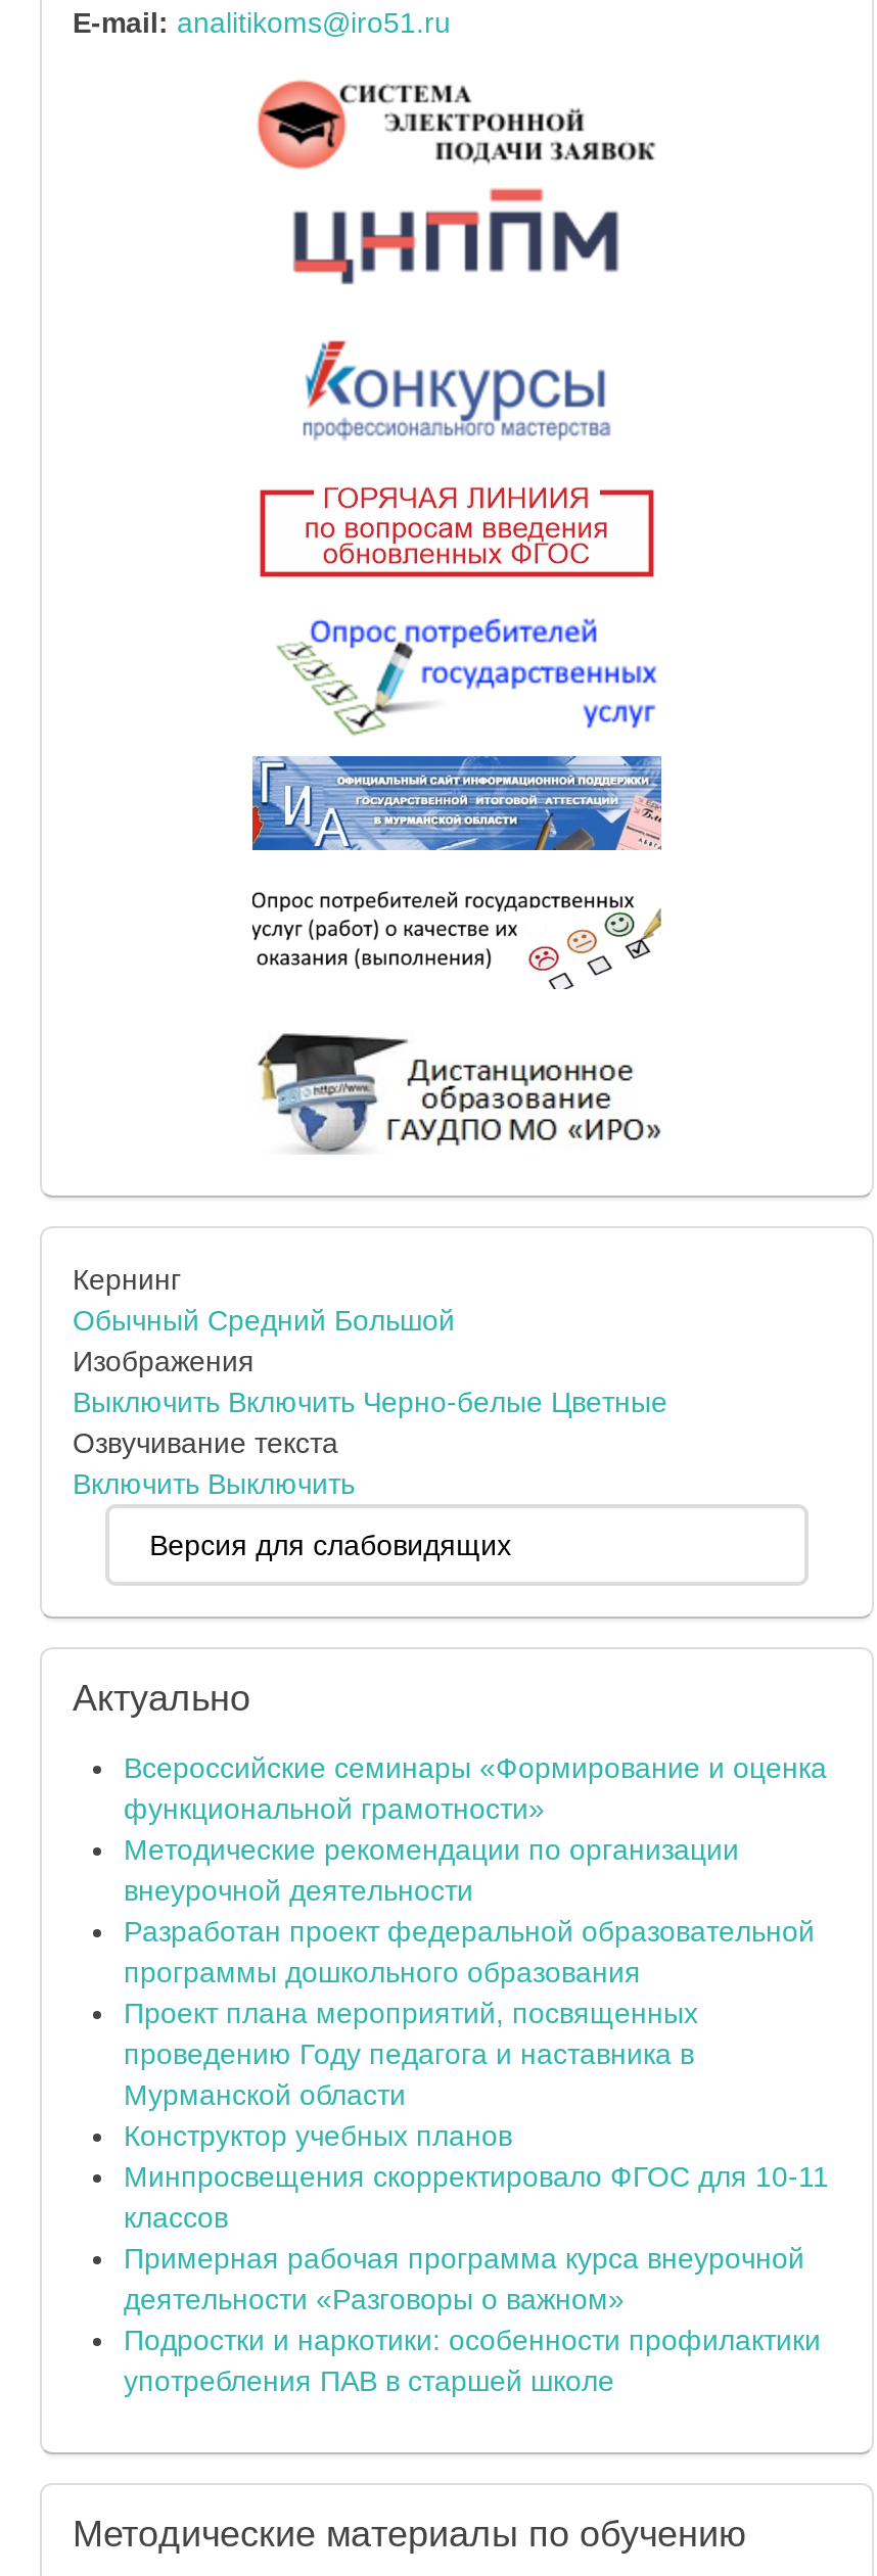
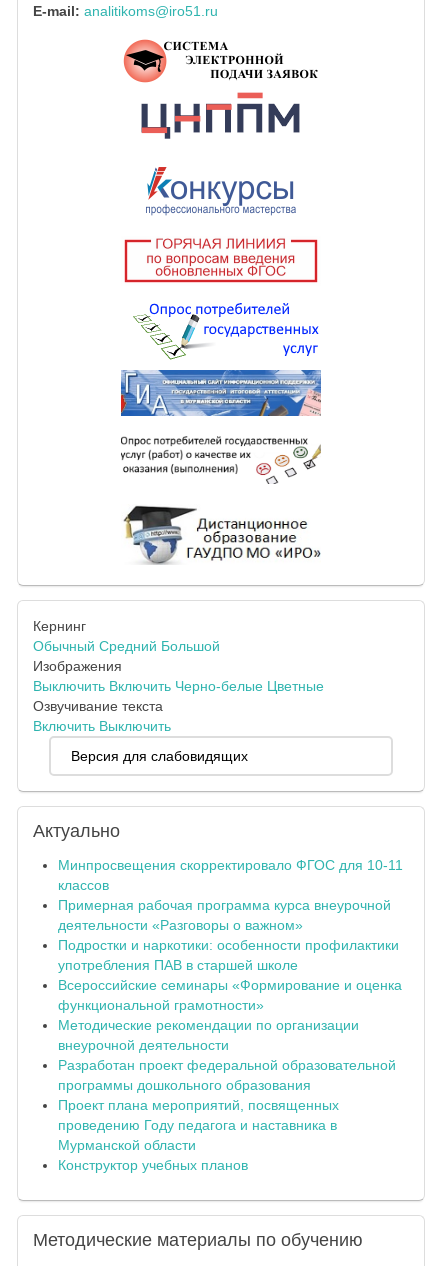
moved down: Всероссийские семинары «Формирование и оценка | функциональной грамотности» | Методические рекомендации по организации | ... | Мурманской области | Конструктор учебных планов

moved up: Минпросвещения скорректировало ФГОС для 10-11 | классов | Примерная рабочая программа курса внеурочной | деятельности «Разговоры о важном» | Подростки и наркотики: особенности профилактики | употребления ПАВ в старшей школе
